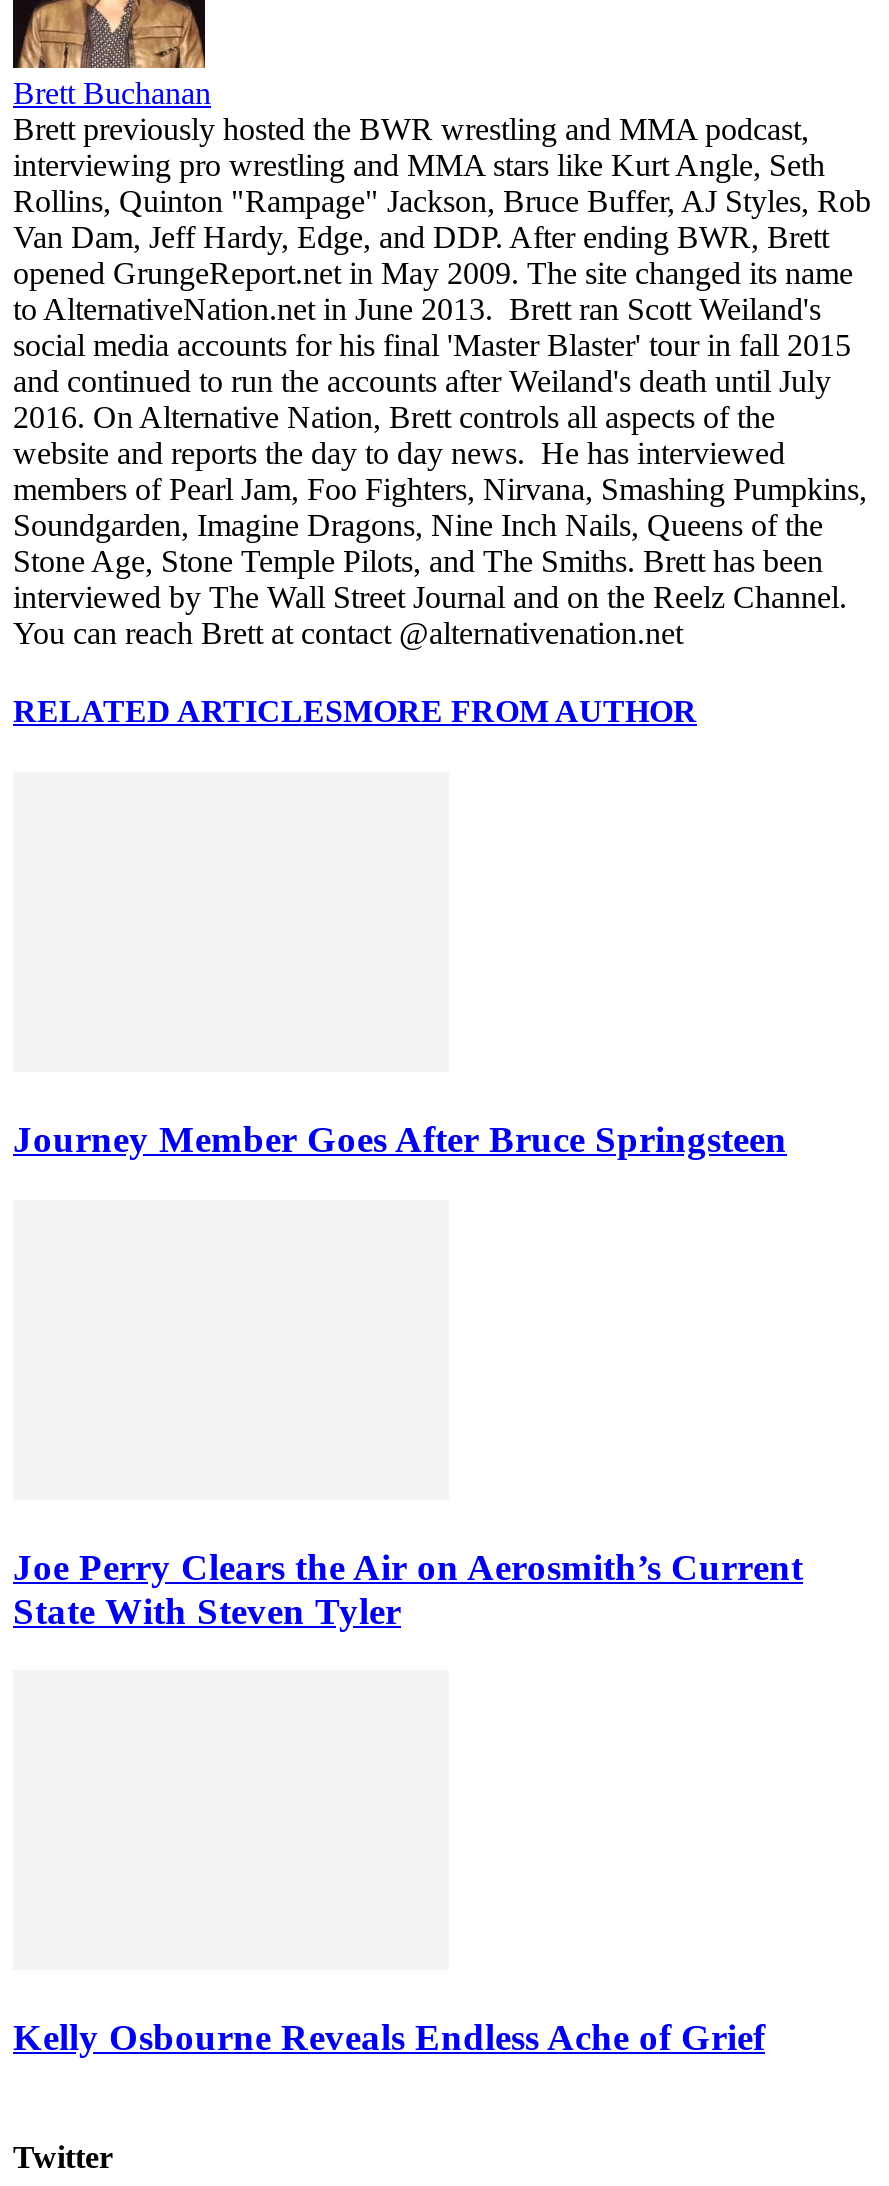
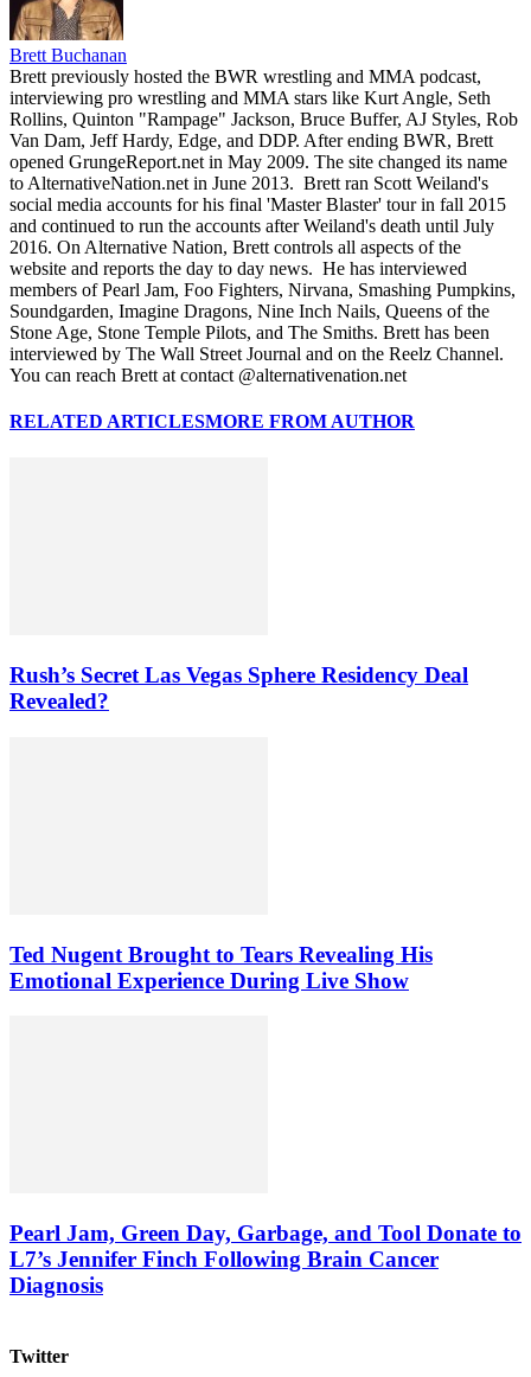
- Journey Member Goes After Bruce Springsteen
+ Rush’s Secret Las Vegas Sphere Residency Deal
+ Revealed?

- Joe Perry Clears the Air on Aerosmith’s Current
- State With Steven Tyler
+ Ted Nugent Brought to Tears Revealing His
+ Emotional Experience During Live Show

- Kelly Osbourne Reveals Endless Ache of Grief
+ Pearl Jam, Green Day, Garbage, and Tool Donate to
+ L7’s Jennifer Finch Following Brain Cancer
+ Diagnosis
